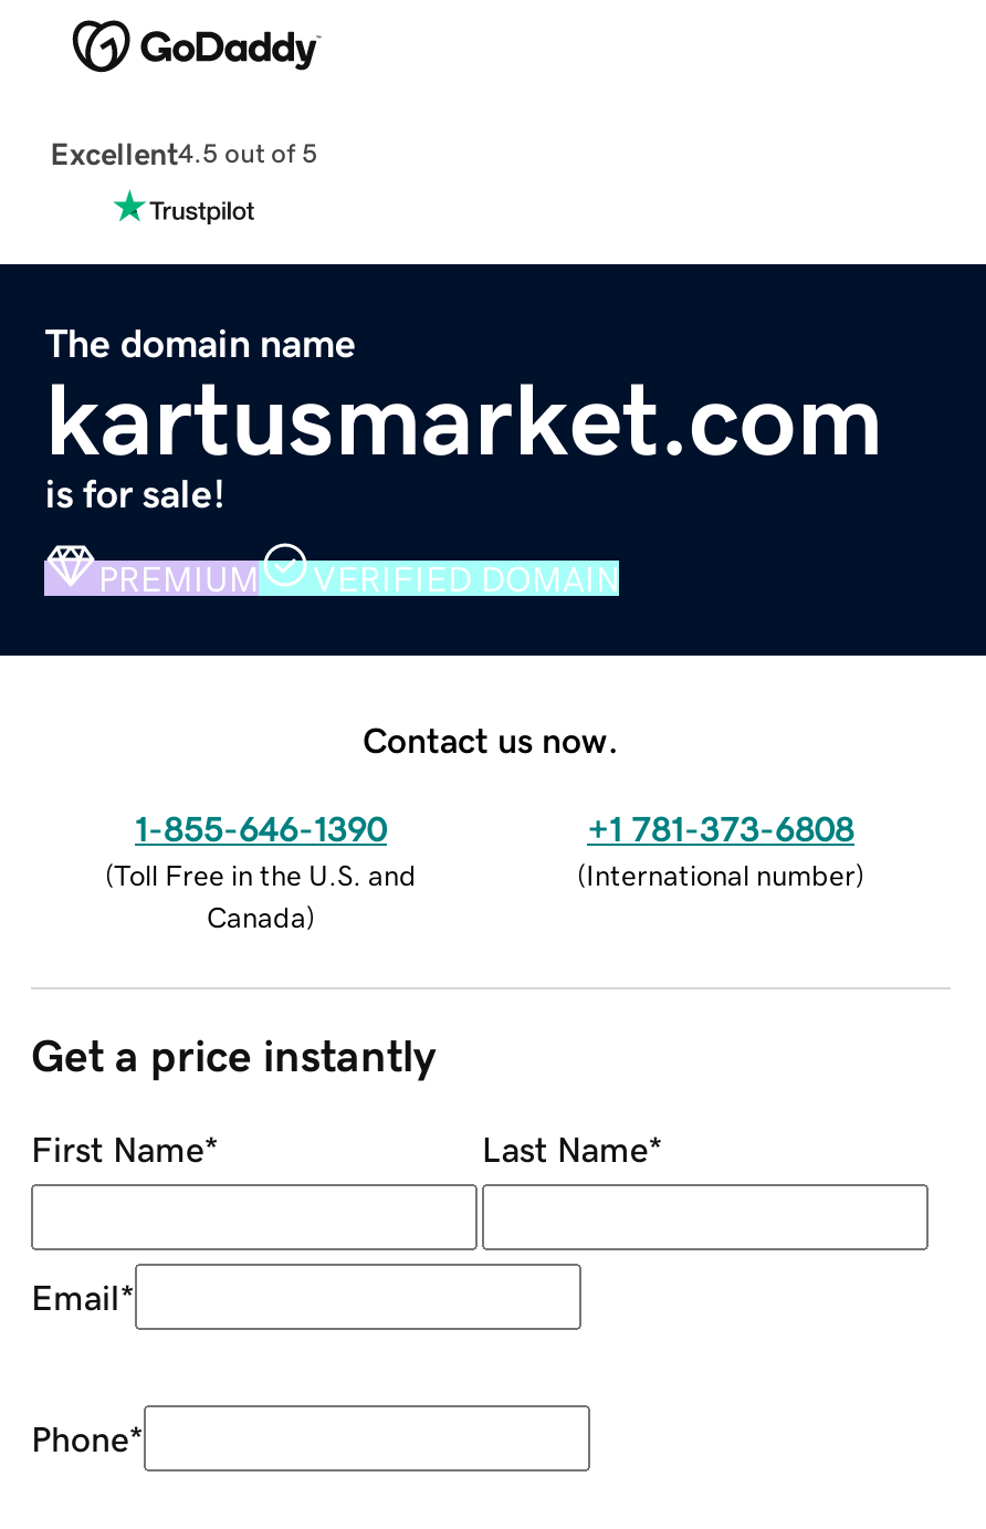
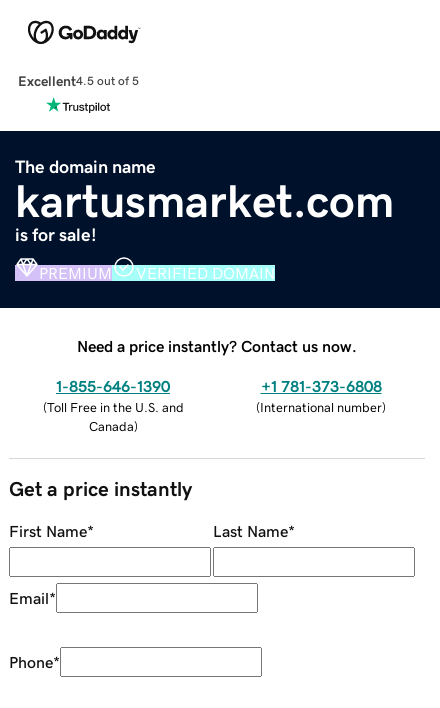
- Contact us now.
+ Need a price instantly? Contact us now.
